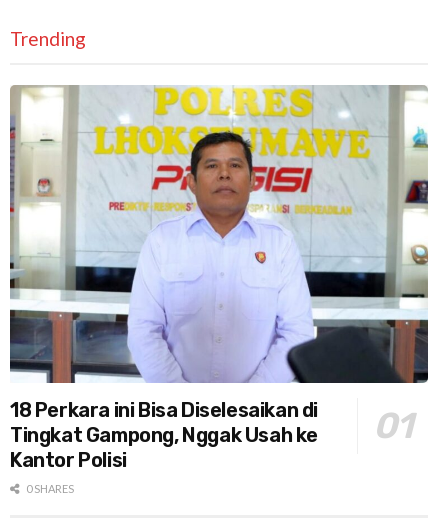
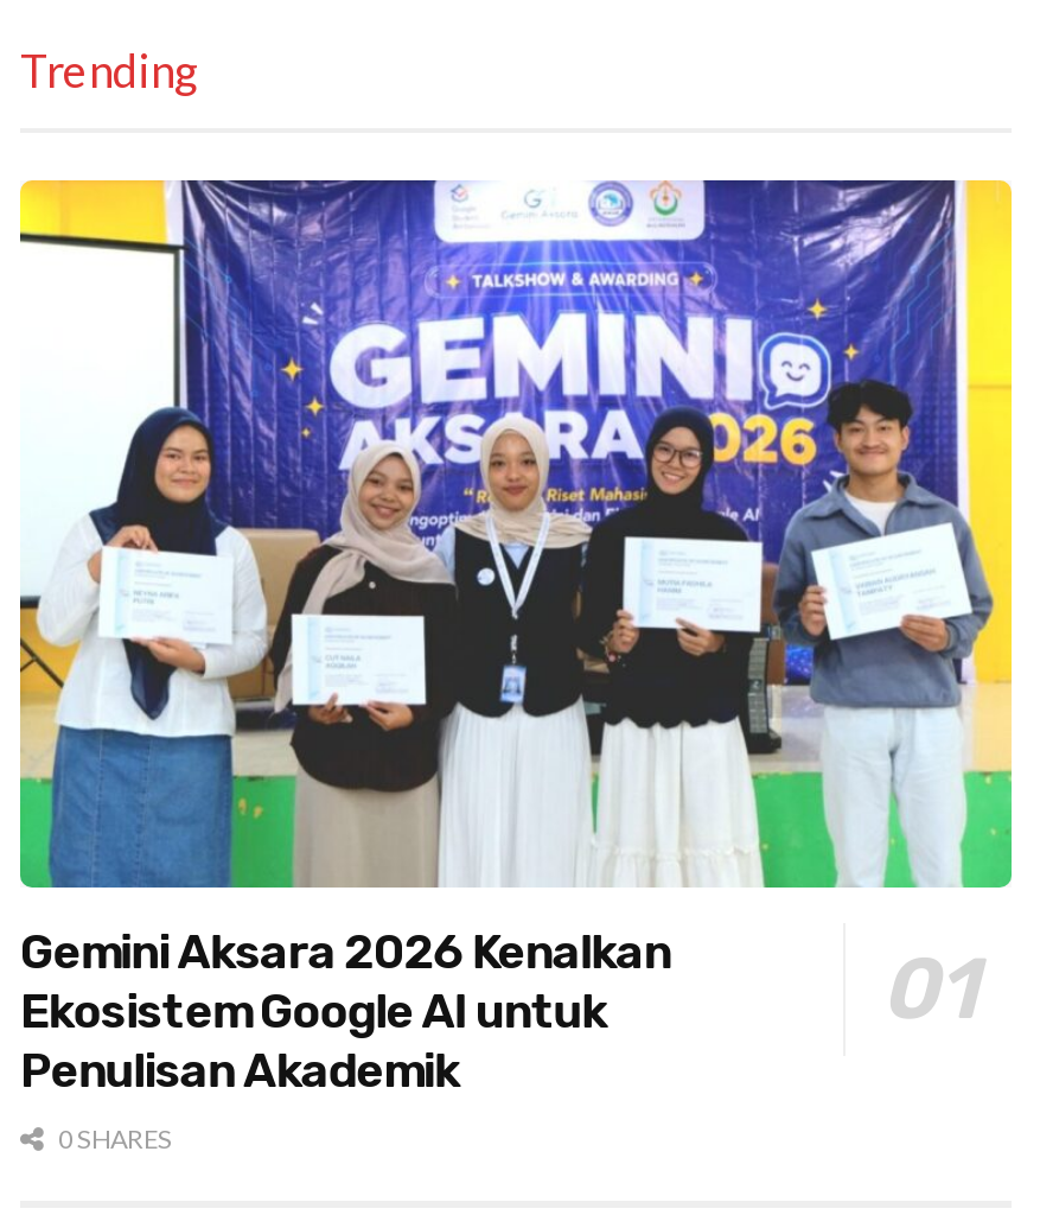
- [image]
- 18 Perkara ini Bisa Diselesaikan di
- Tingkat Gampong, Nggak Usah ke
- Kantor Polisi
+ [image]
+ Gemini Aksara 2026 Kenalkan
+ Ekosistem Google AI untuk
+ Penulisan Akademik
